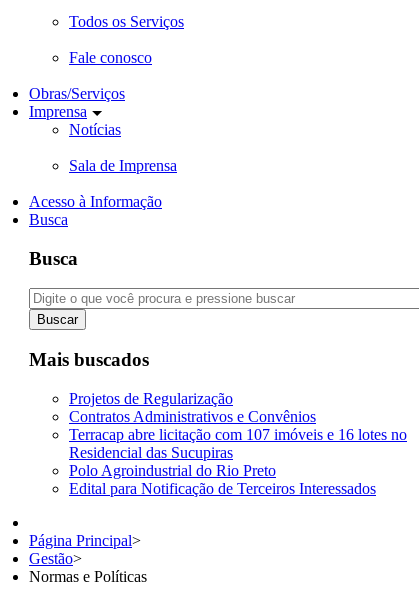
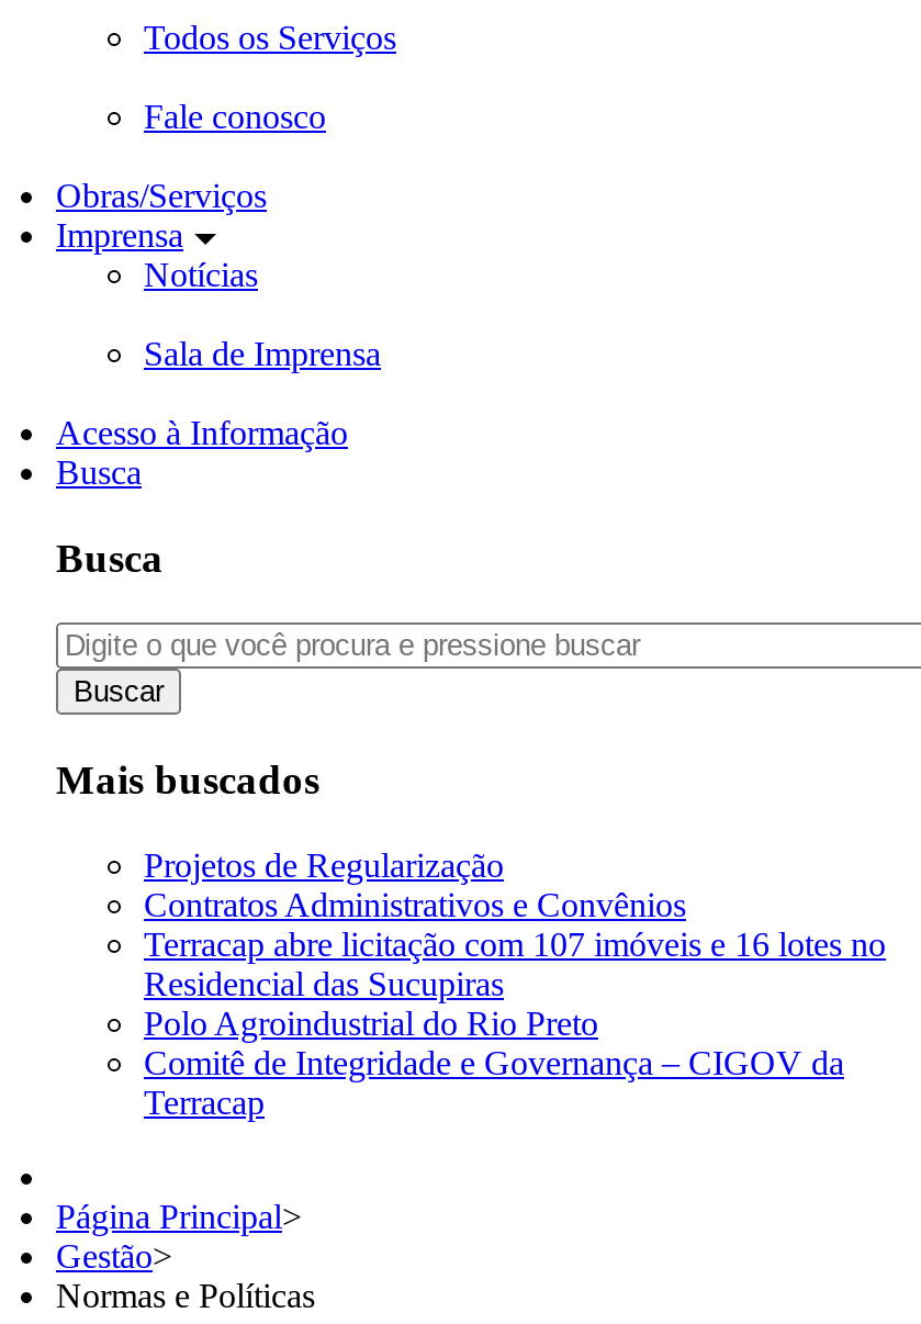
- Edital para Notificação de Terceiros Interessados
+ Comitê de Integridade e Governança – CIGOV da
+ Terracap
